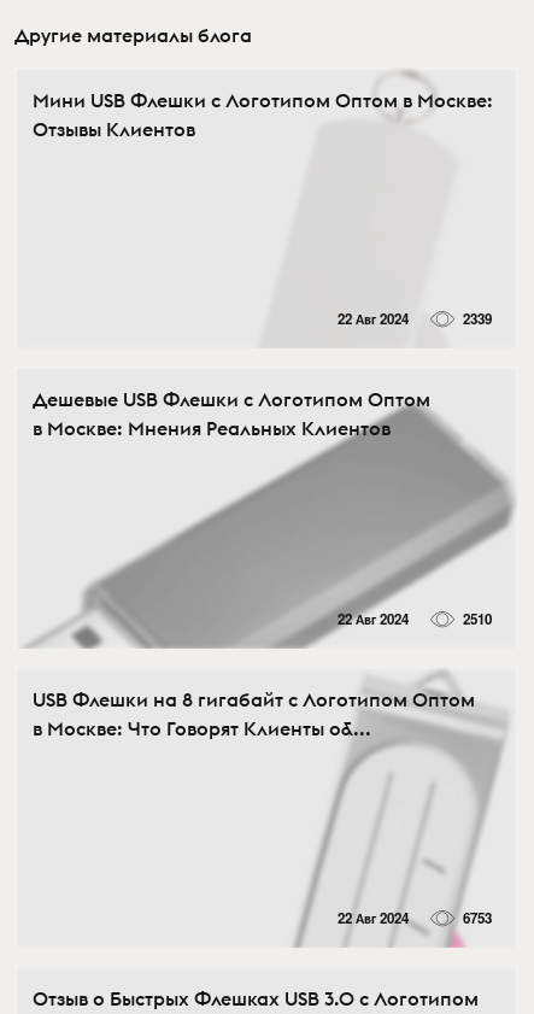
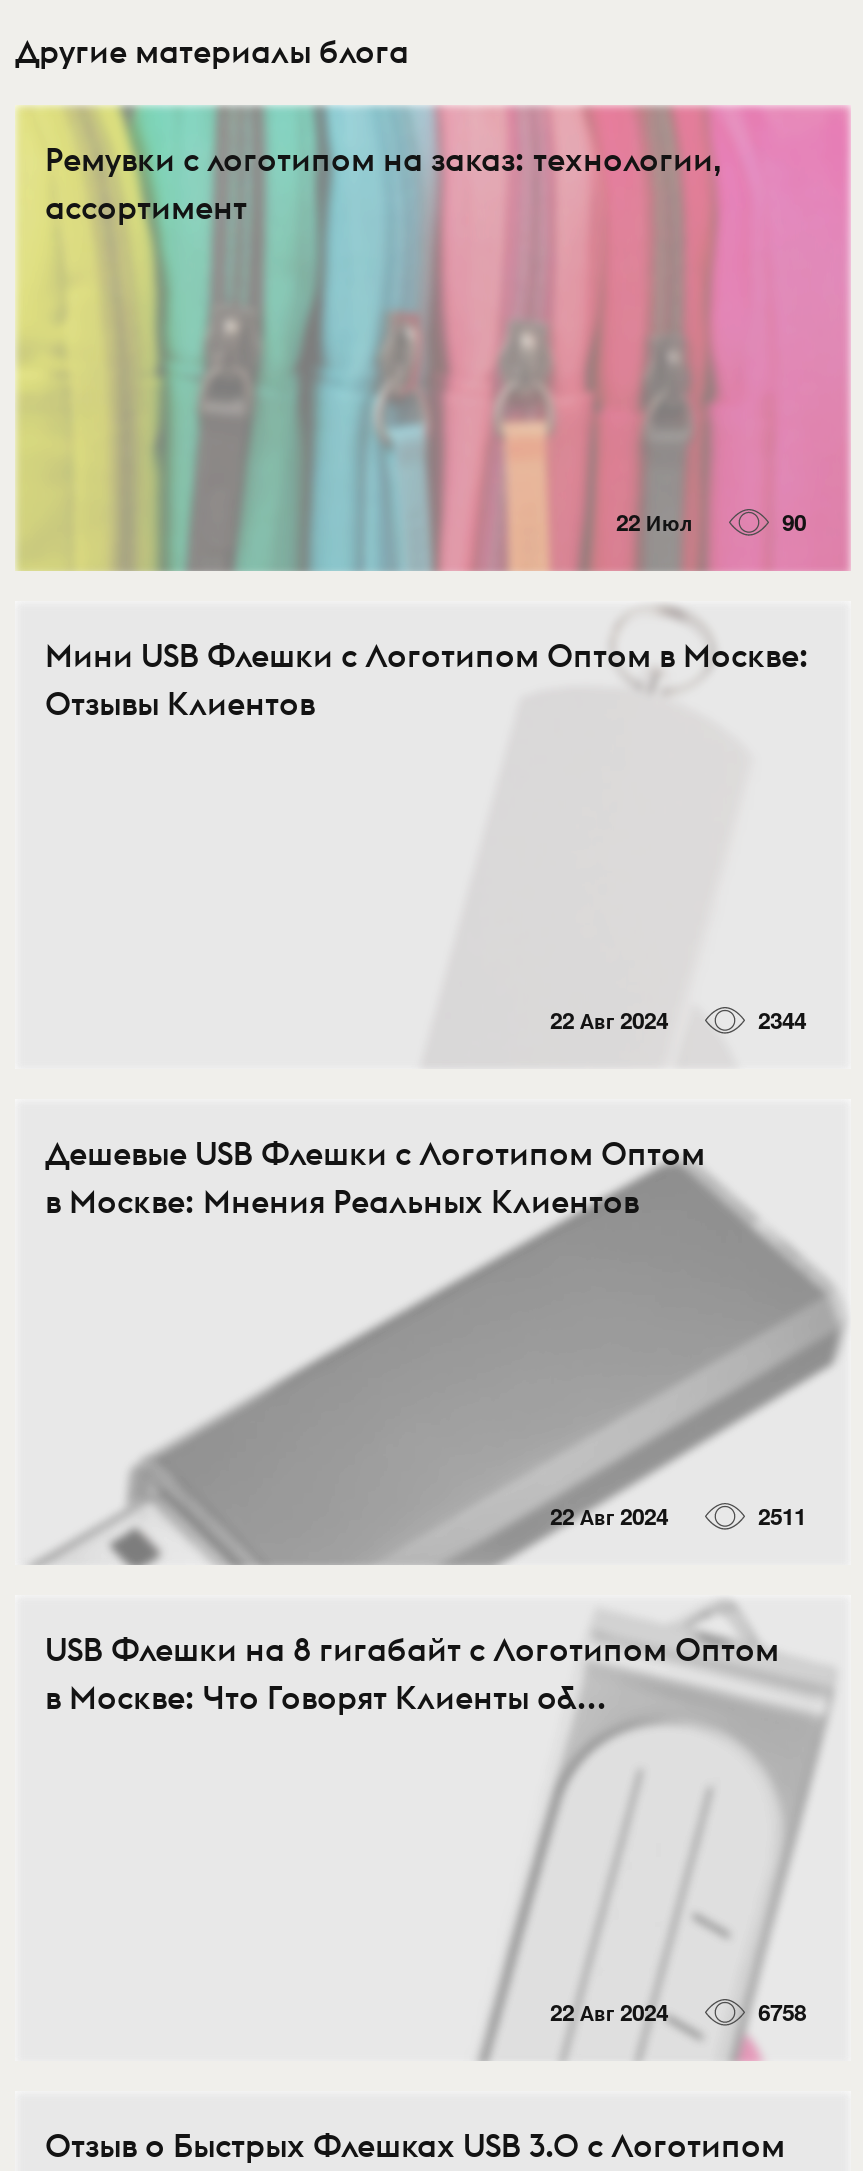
+ [image]
+ Ремувки с логотипом на заказ: технологии,
+ ассортимент

+ 22 Июл
+ 90

- 2339
+ 2344

- 2510
+ 2511

- 6753
+ 6758
